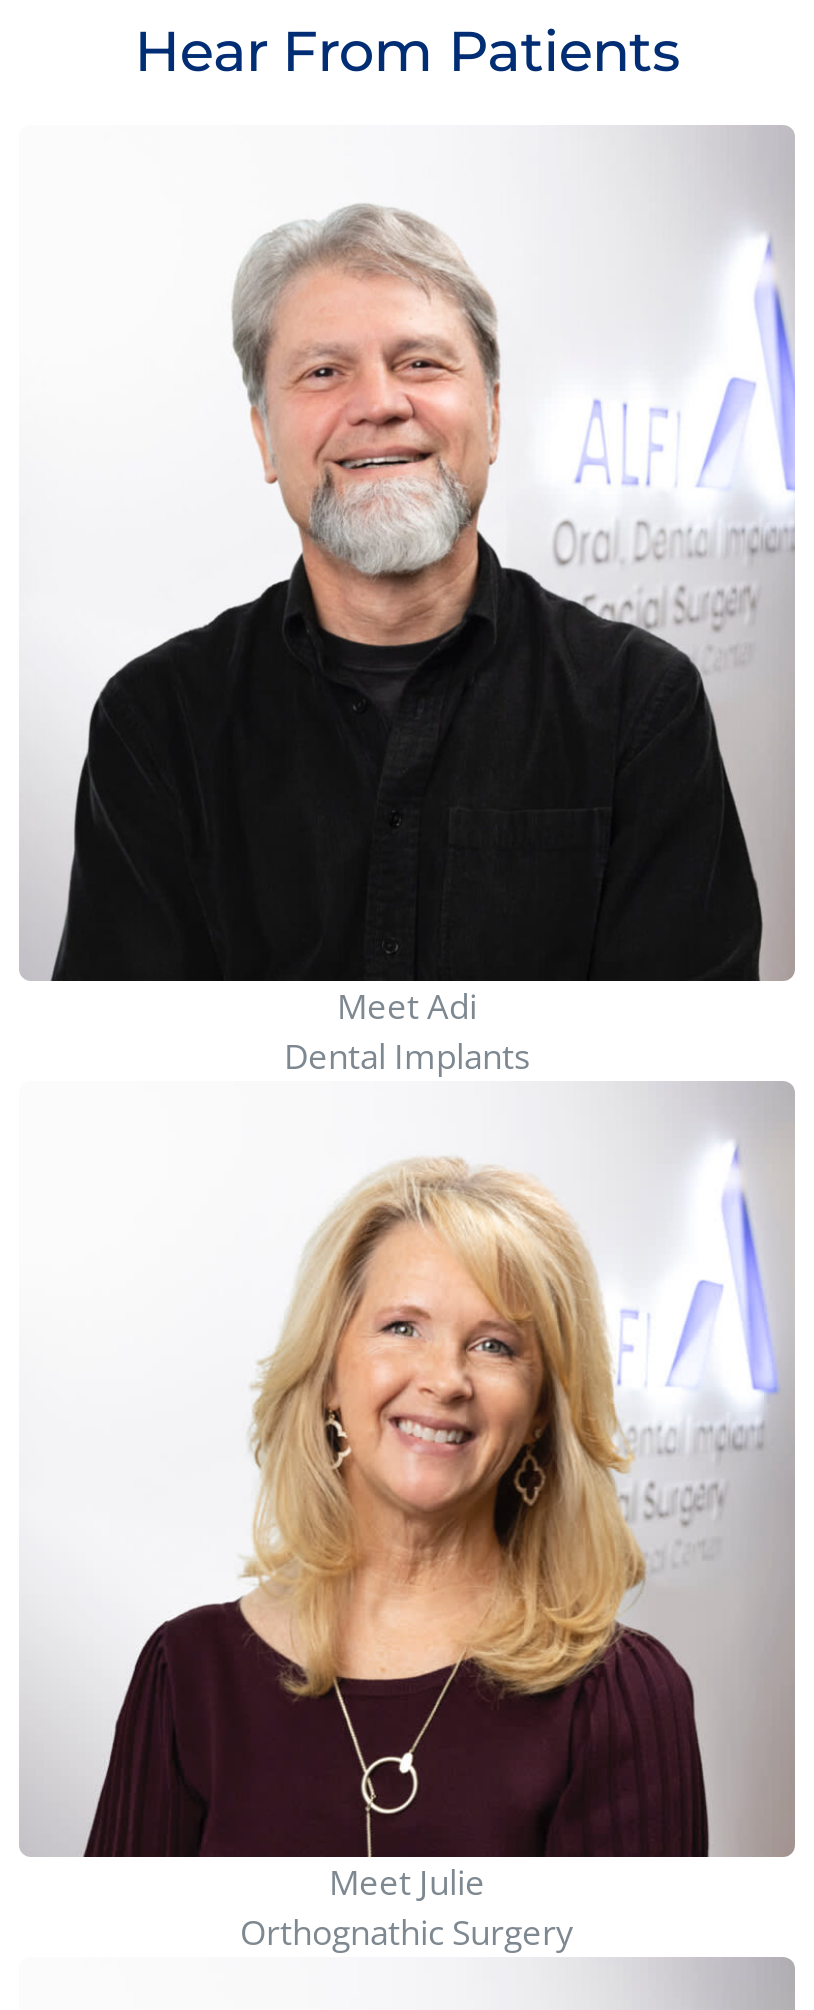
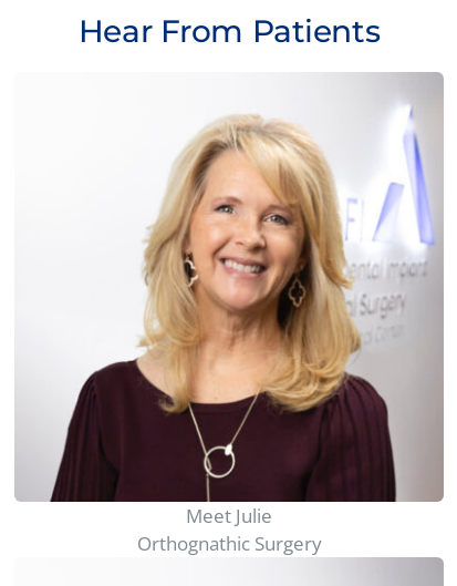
- [image]
- Meet Adi
- Dental Implants
